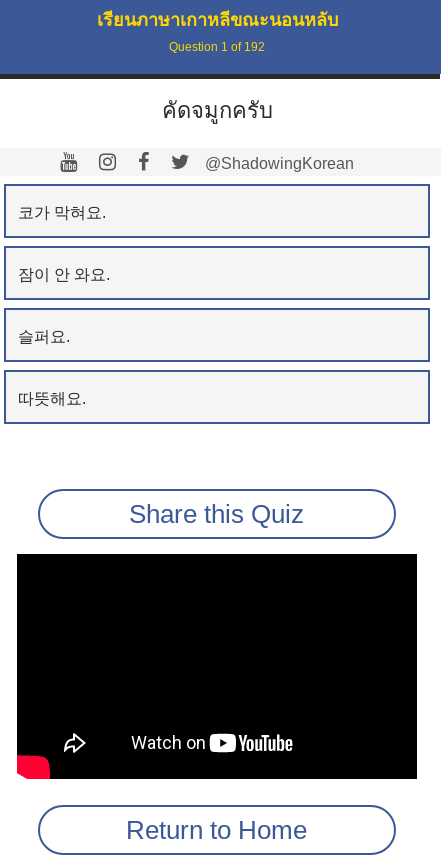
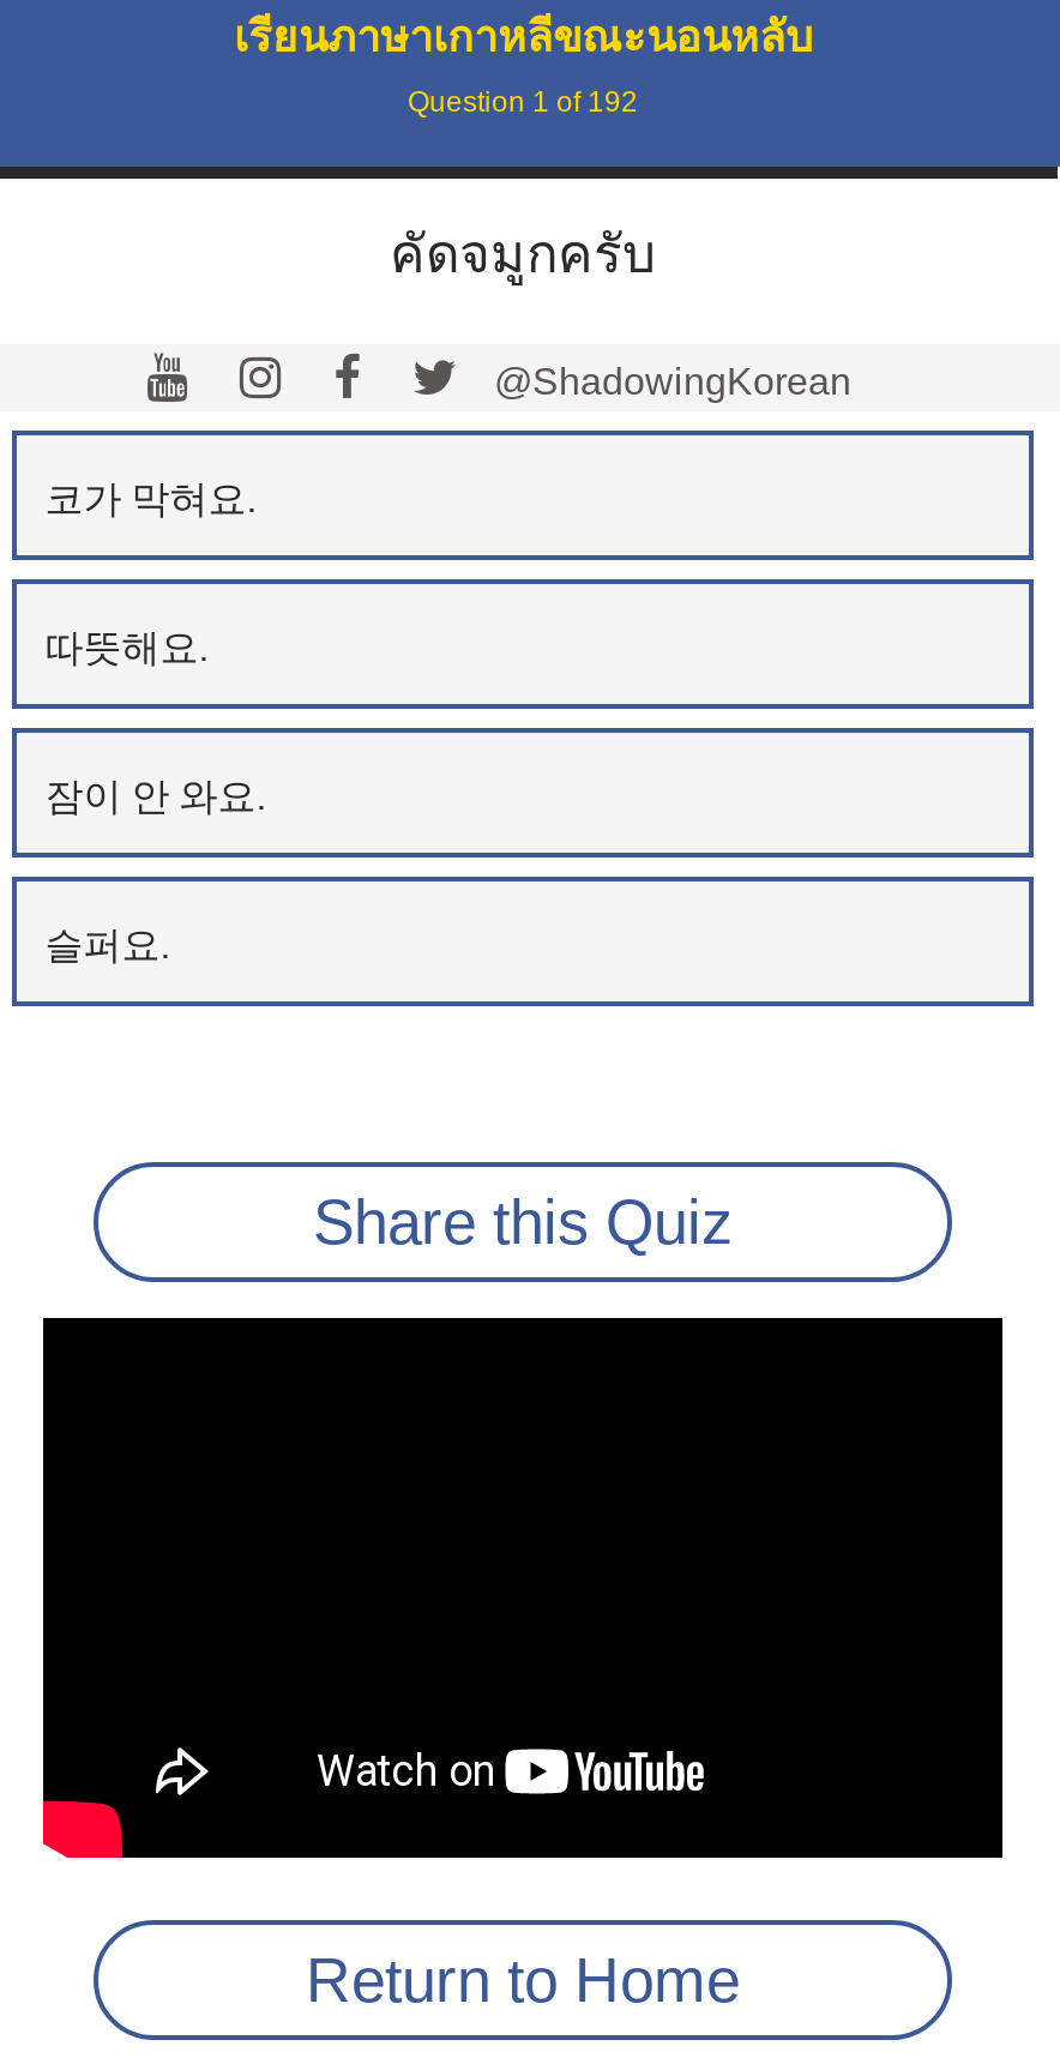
moved down: 잠이 안 와요. | 슬퍼요.

moved up: 따뜻해요.
